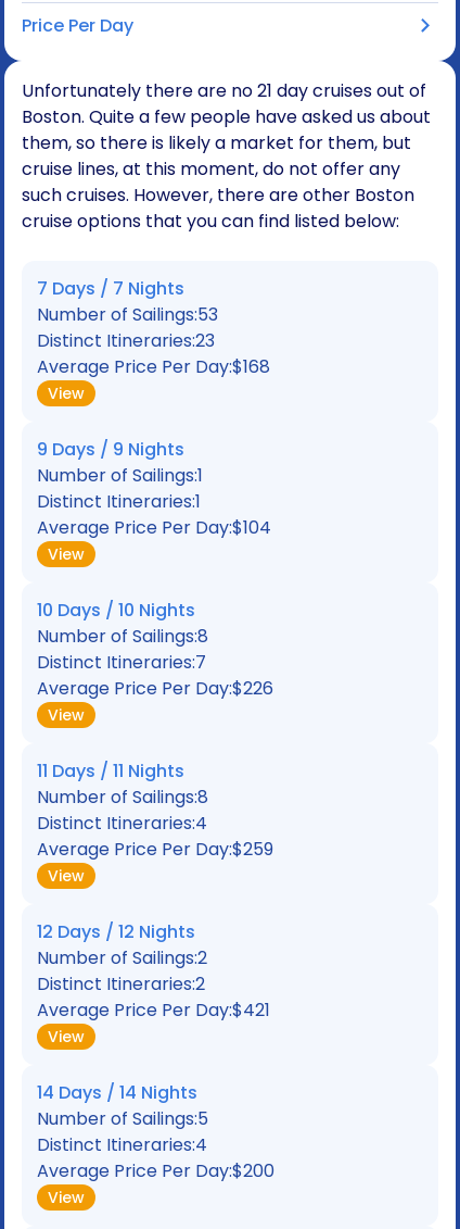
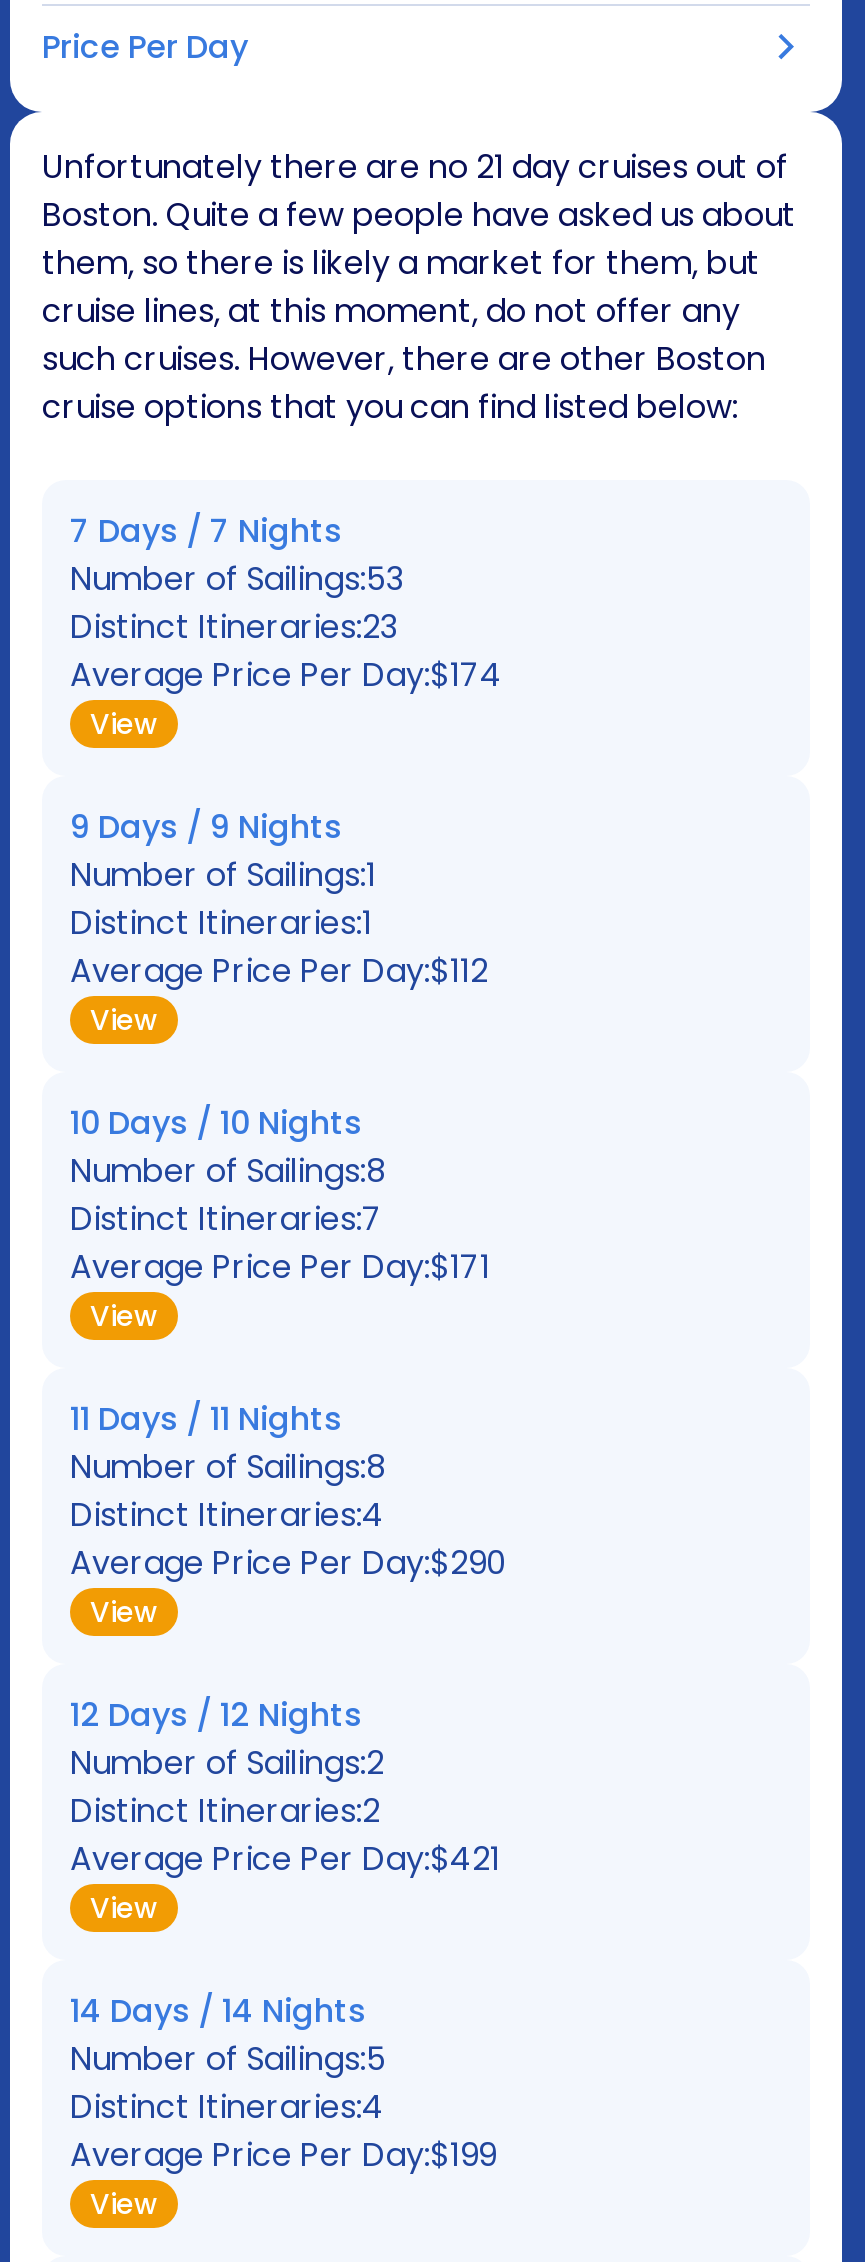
- Average Price Per Day:$168
+ Average Price Per Day:$174

- Average Price Per Day:$104
+ Average Price Per Day:$112

- Average Price Per Day:$226
+ Average Price Per Day:$171

- Average Price Per Day:$259
+ Average Price Per Day:$290

- Average Price Per Day:$200
+ Average Price Per Day:$199
